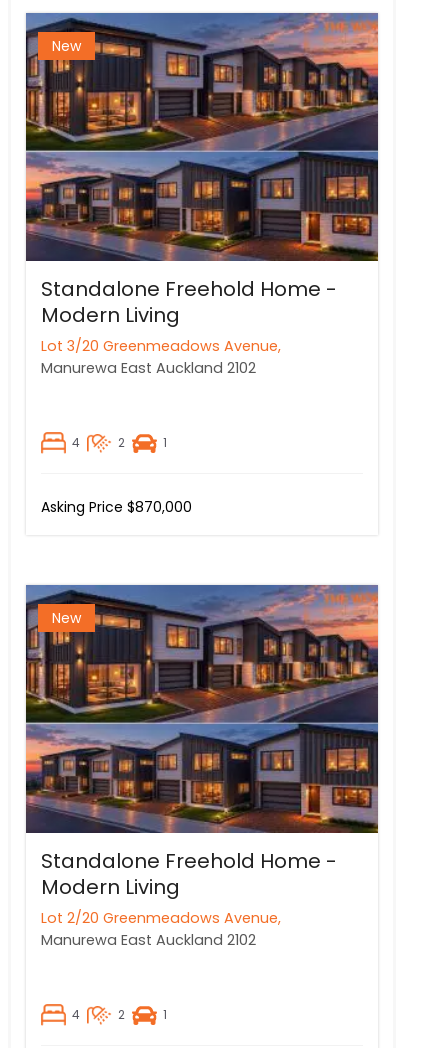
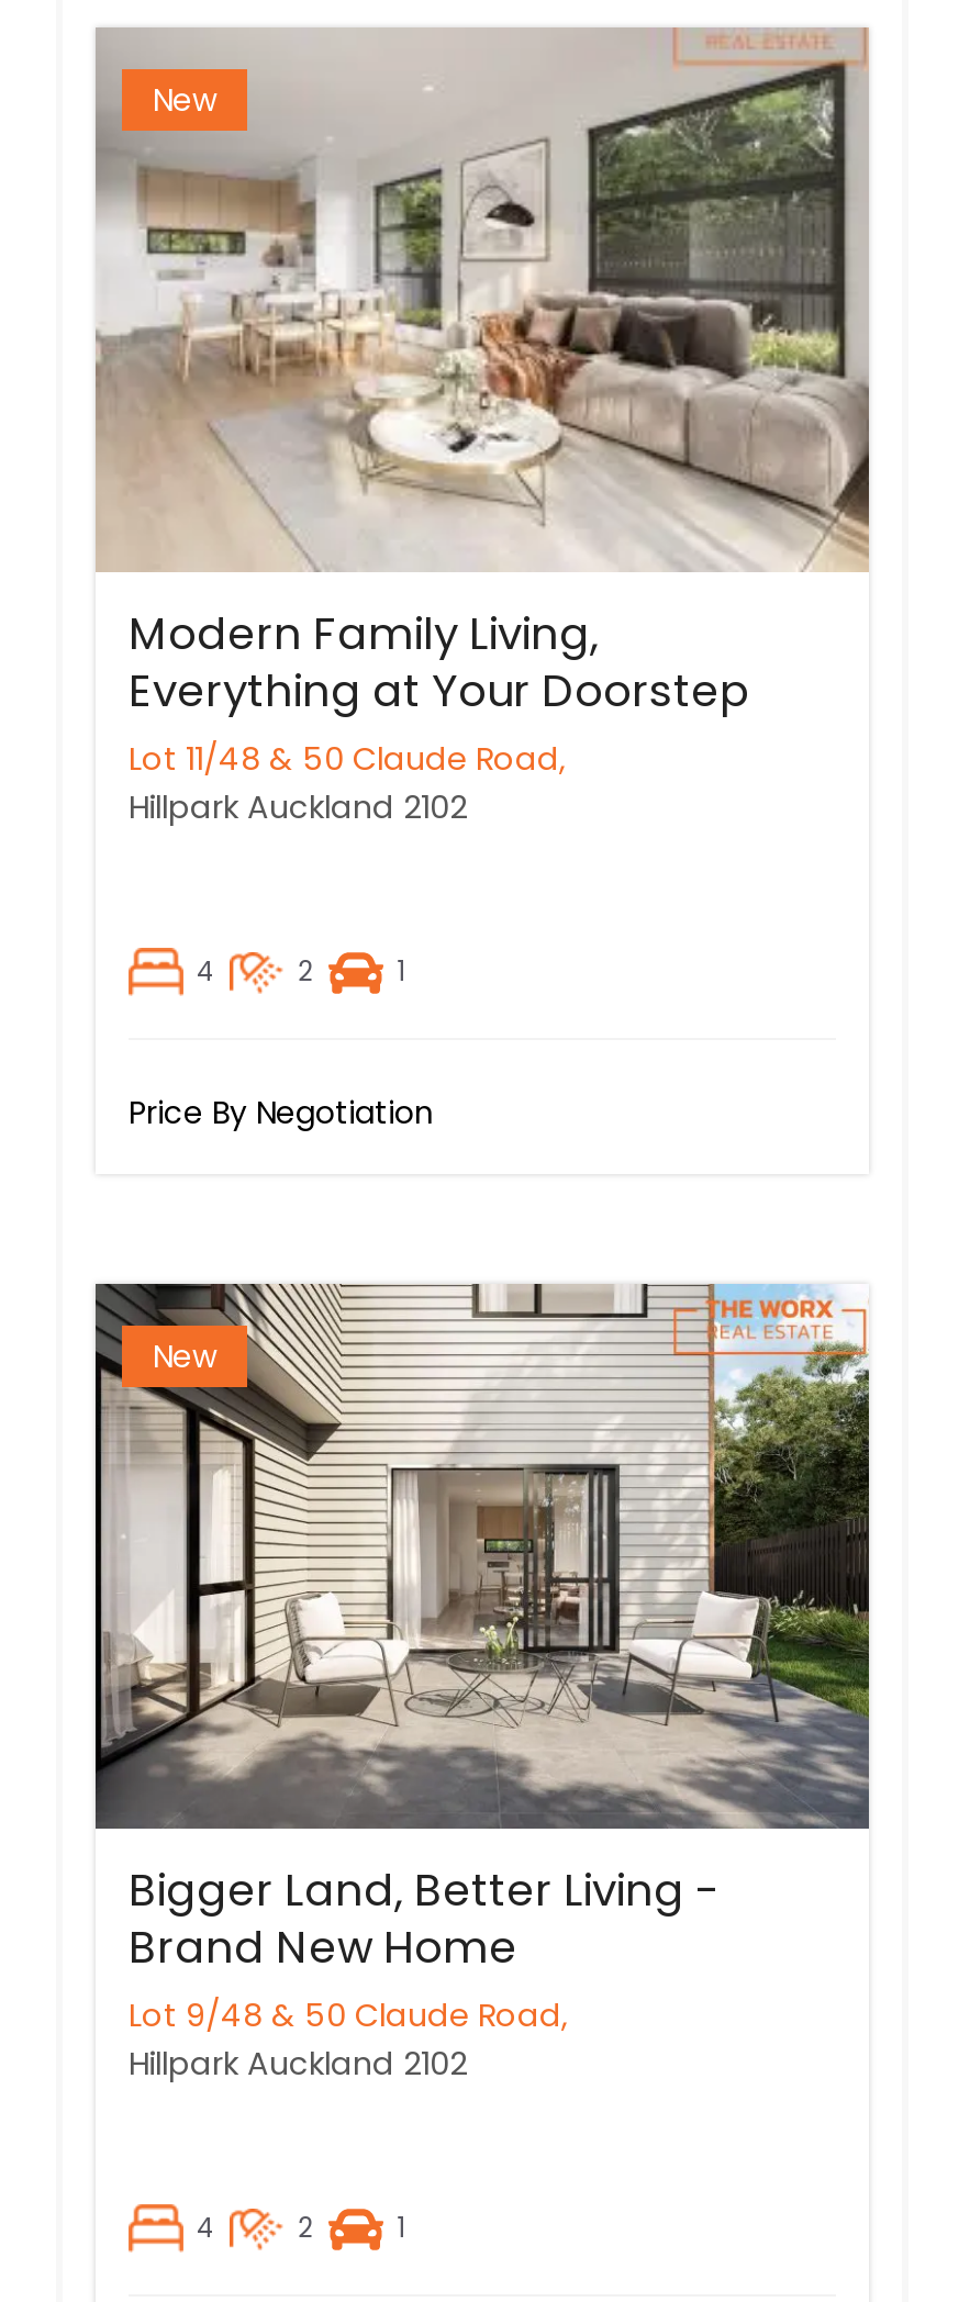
- [image]
- Standalone Freehold Home -
- Modern Living
- Lot 3/20 Greenmeadows Avenue,
- Manurewa East Auckland 2102
+ [image]
+ Modern Family Living,
+ Everything at Your Doorstep
+ Lot 11/48 & 50 Claude Road,
+ Hillpark Auckland 2102

- Asking Price $870,000
+ Price By Negotiation

- [image]
- Standalone Freehold Home -
- Modern Living
- Lot 2/20 Greenmeadows Avenue,
- Manurewa East Auckland 2102
+ [image]
+ Bigger Land, Better Living -
+ Brand New Home
+ Lot 9/48 & 50 Claude Road,
+ Hillpark Auckland 2102
